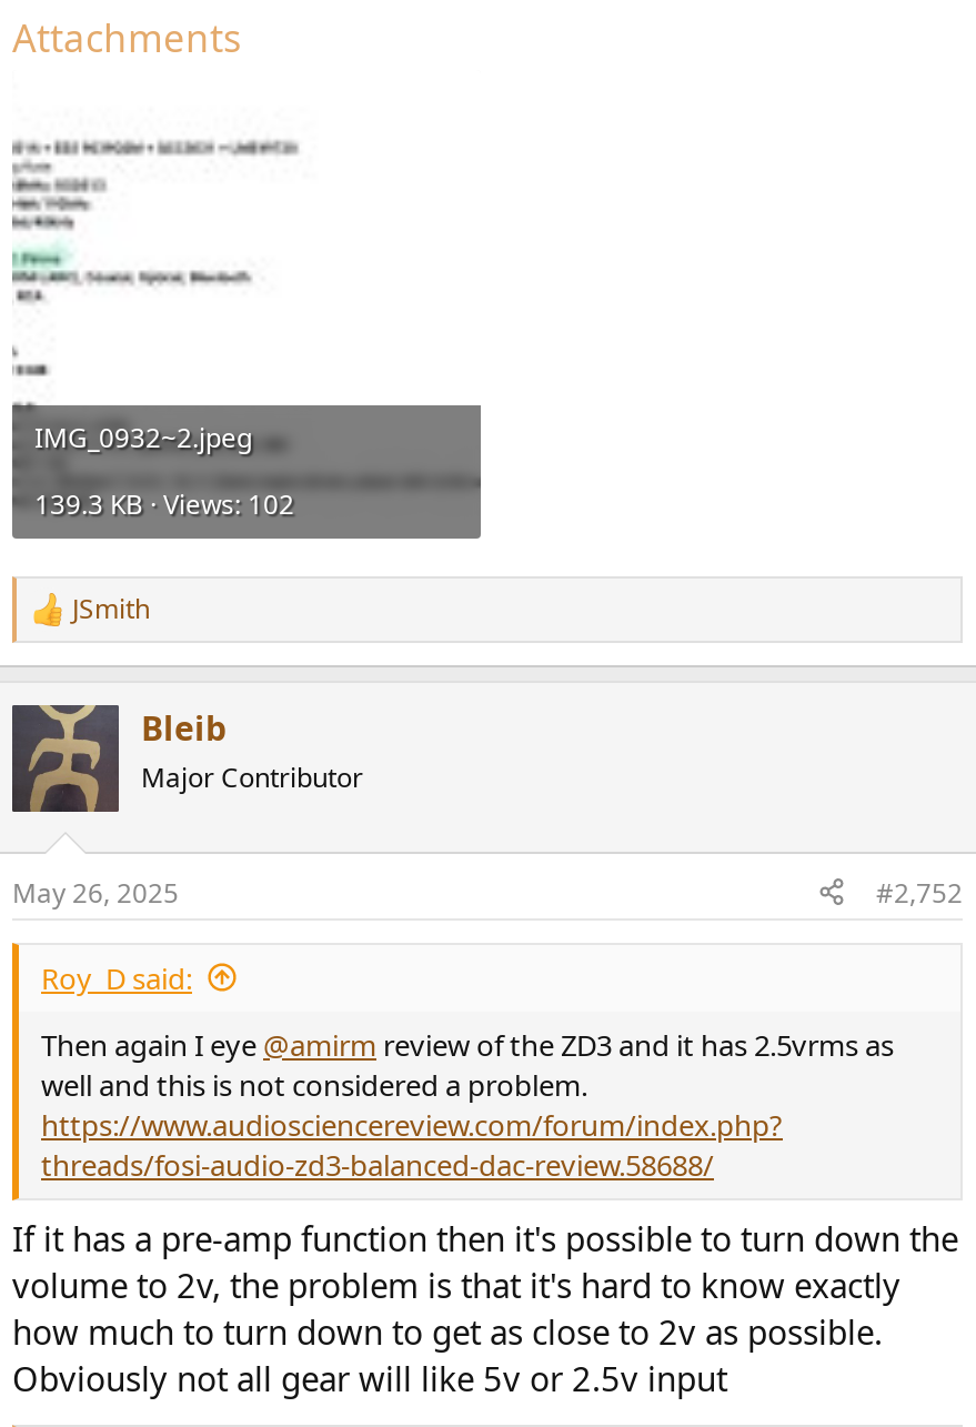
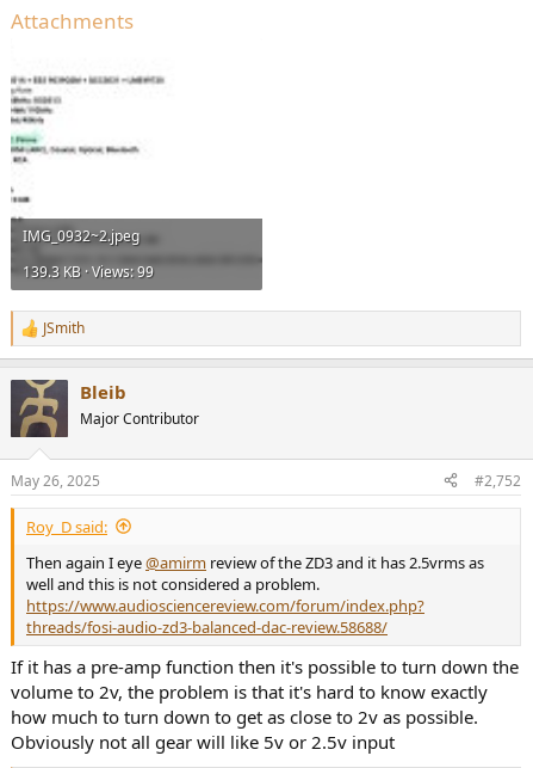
- 139.3 KB · Views: 102
+ 139.3 KB · Views: 99
